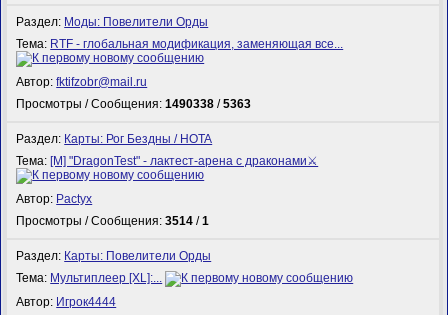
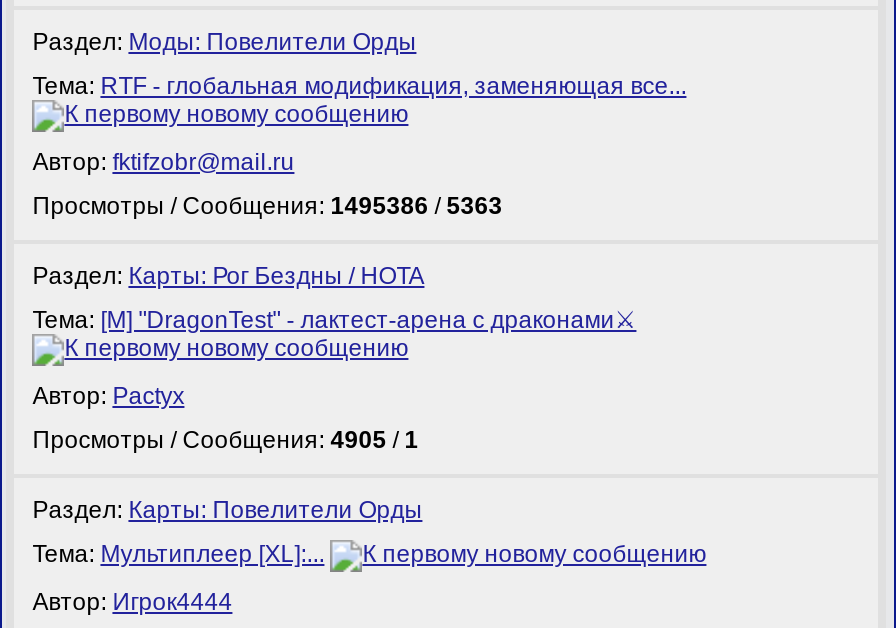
- Просмотры / Сообщения: 1490338 / 5363
+ Просмотры / Сообщения: 1495386 / 5363

- Просмотры / Сообщения: 3514 / 1
+ Просмотры / Сообщения: 4905 / 1
